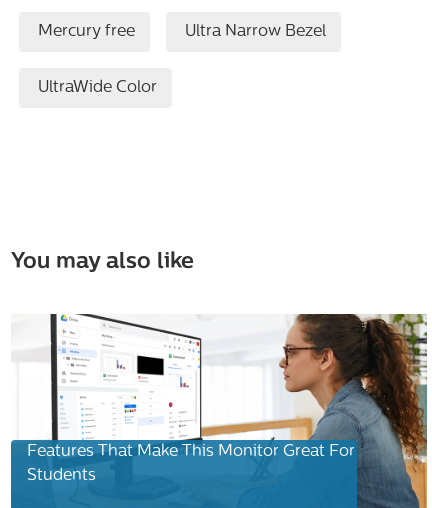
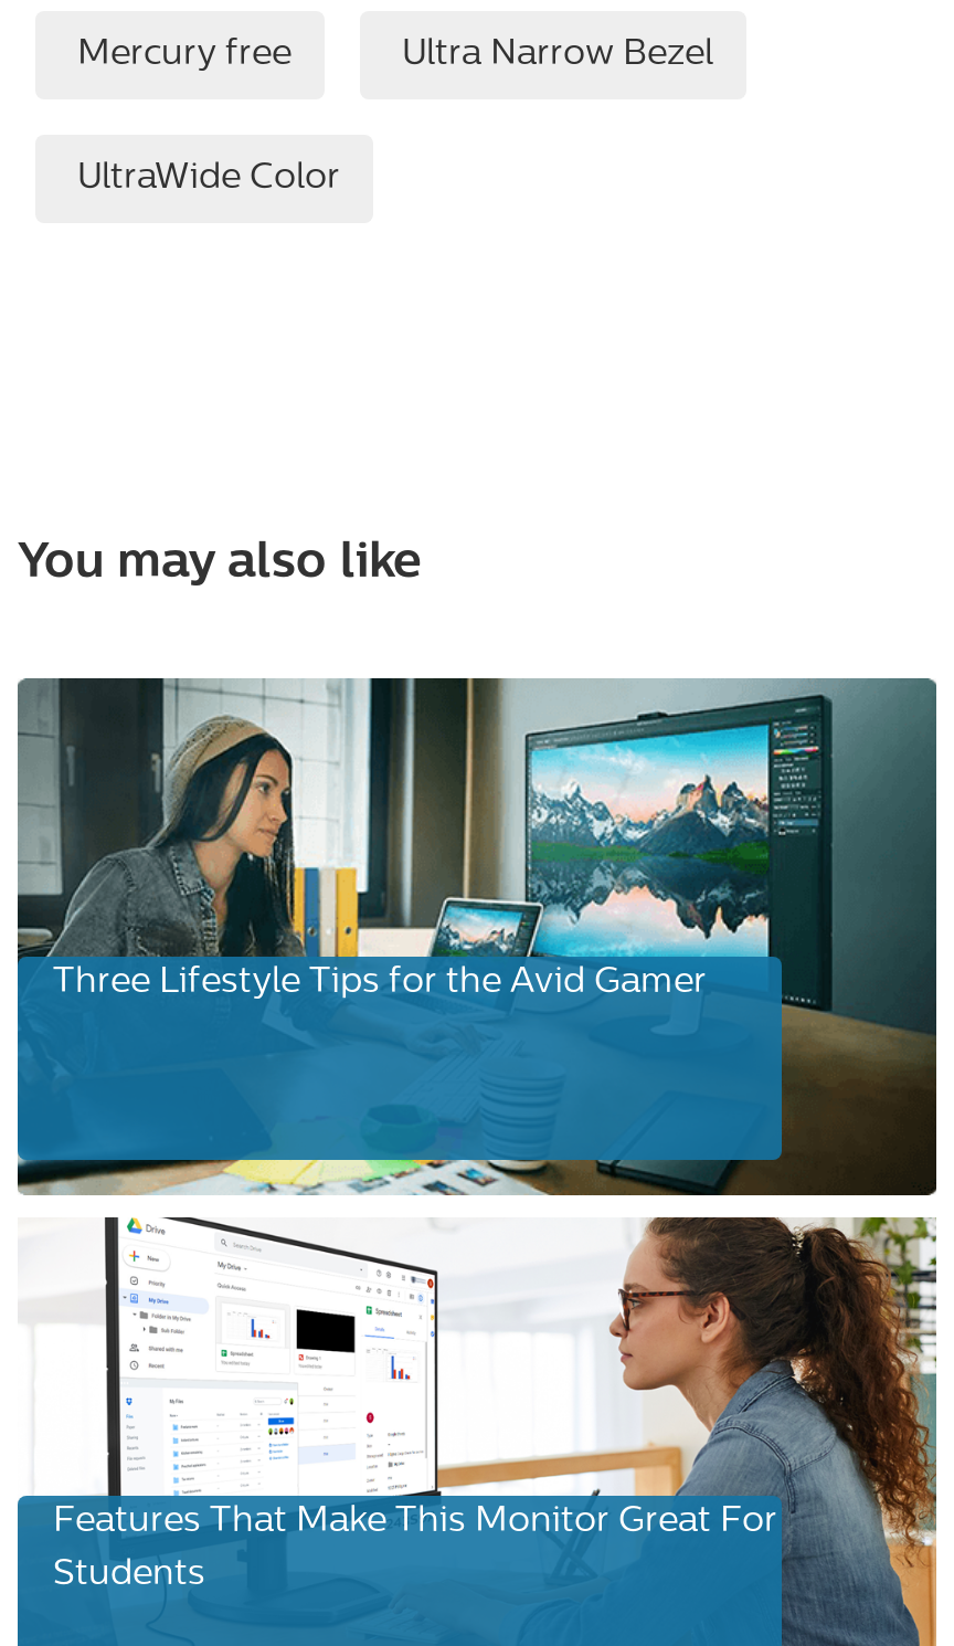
+ [image]
+ Three Lifestyle Tips for the Avid Gamer
